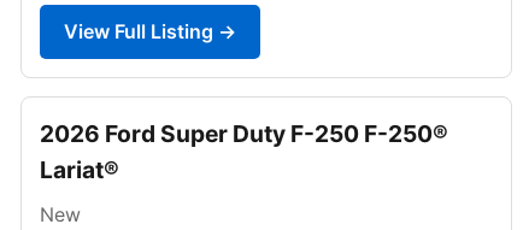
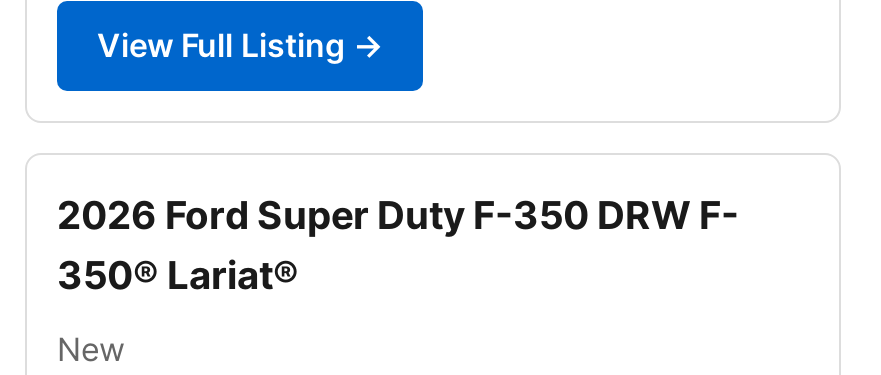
- 2026 Ford Super Duty F-250 F-250®
- Lariat®
+ 2026 Ford Super Duty F-350 DRW F-
+ 350® Lariat®
